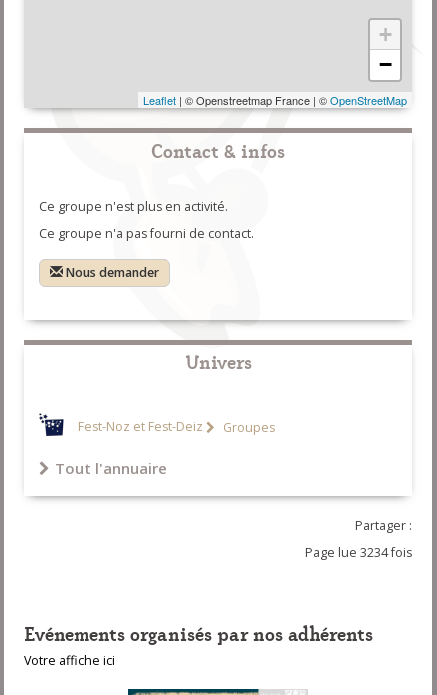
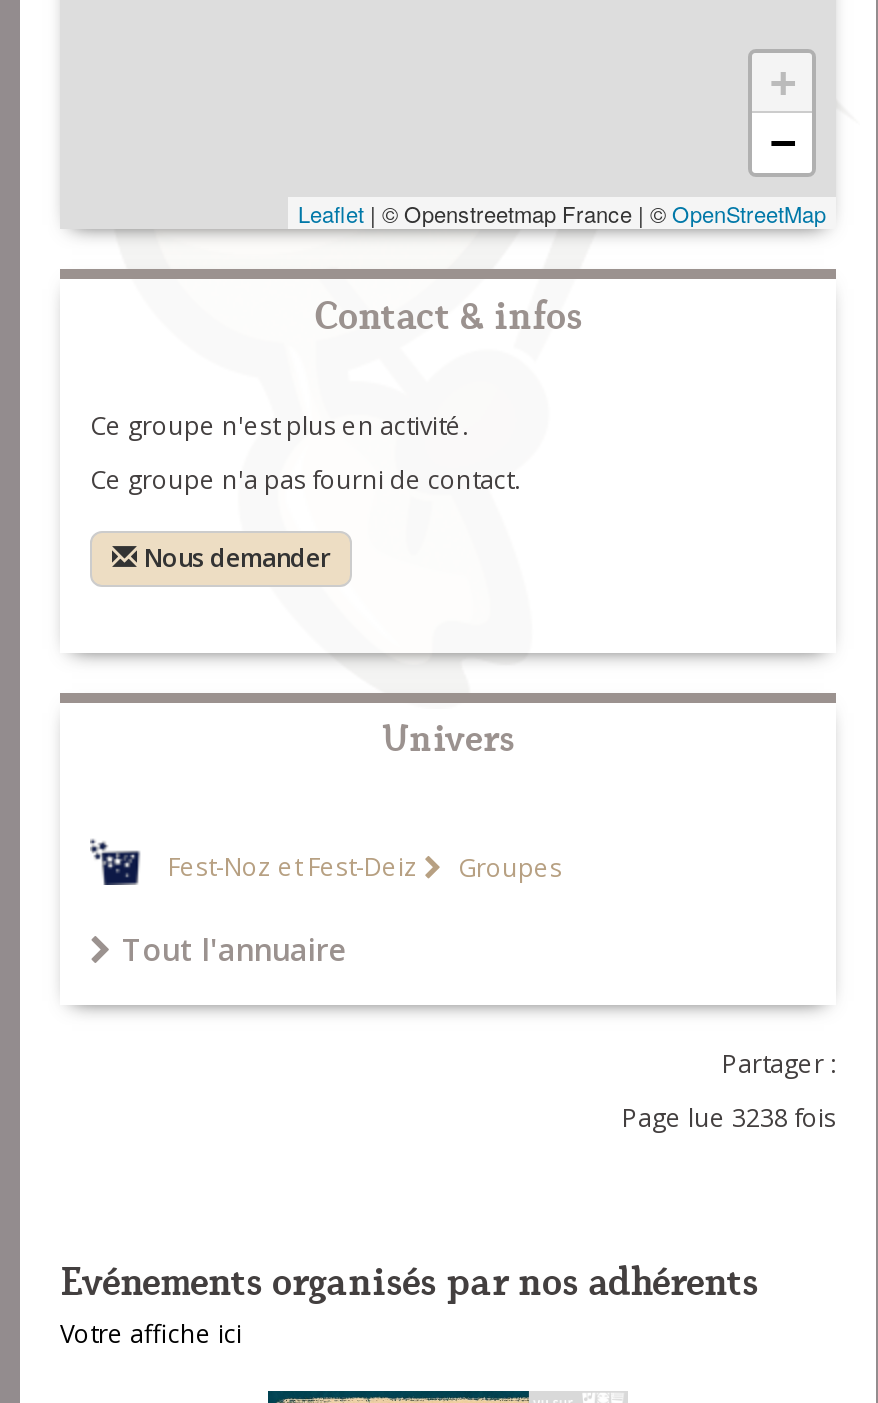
- Page lue 3234 fois
+ Page lue 3238 fois
